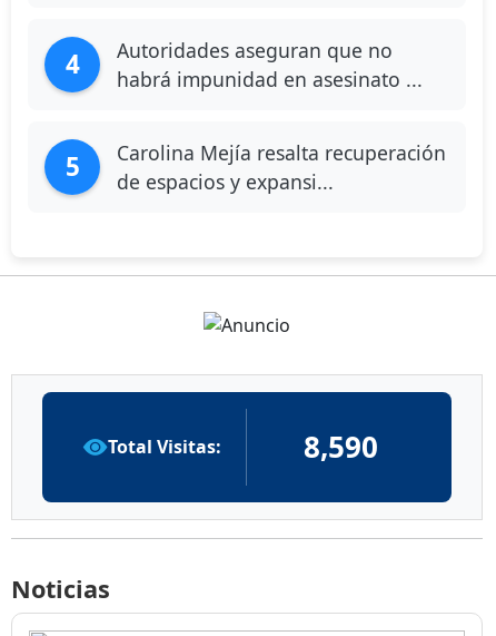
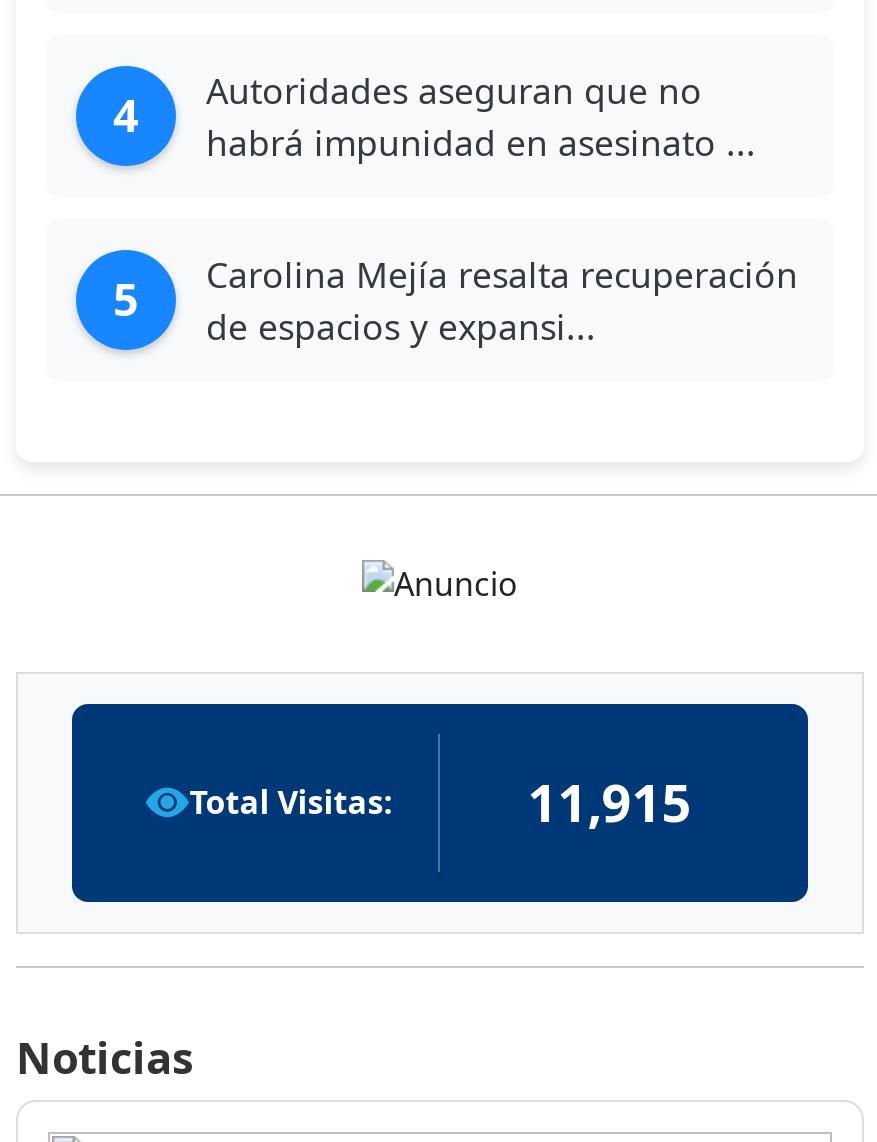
- 8,590
+ 11,915
